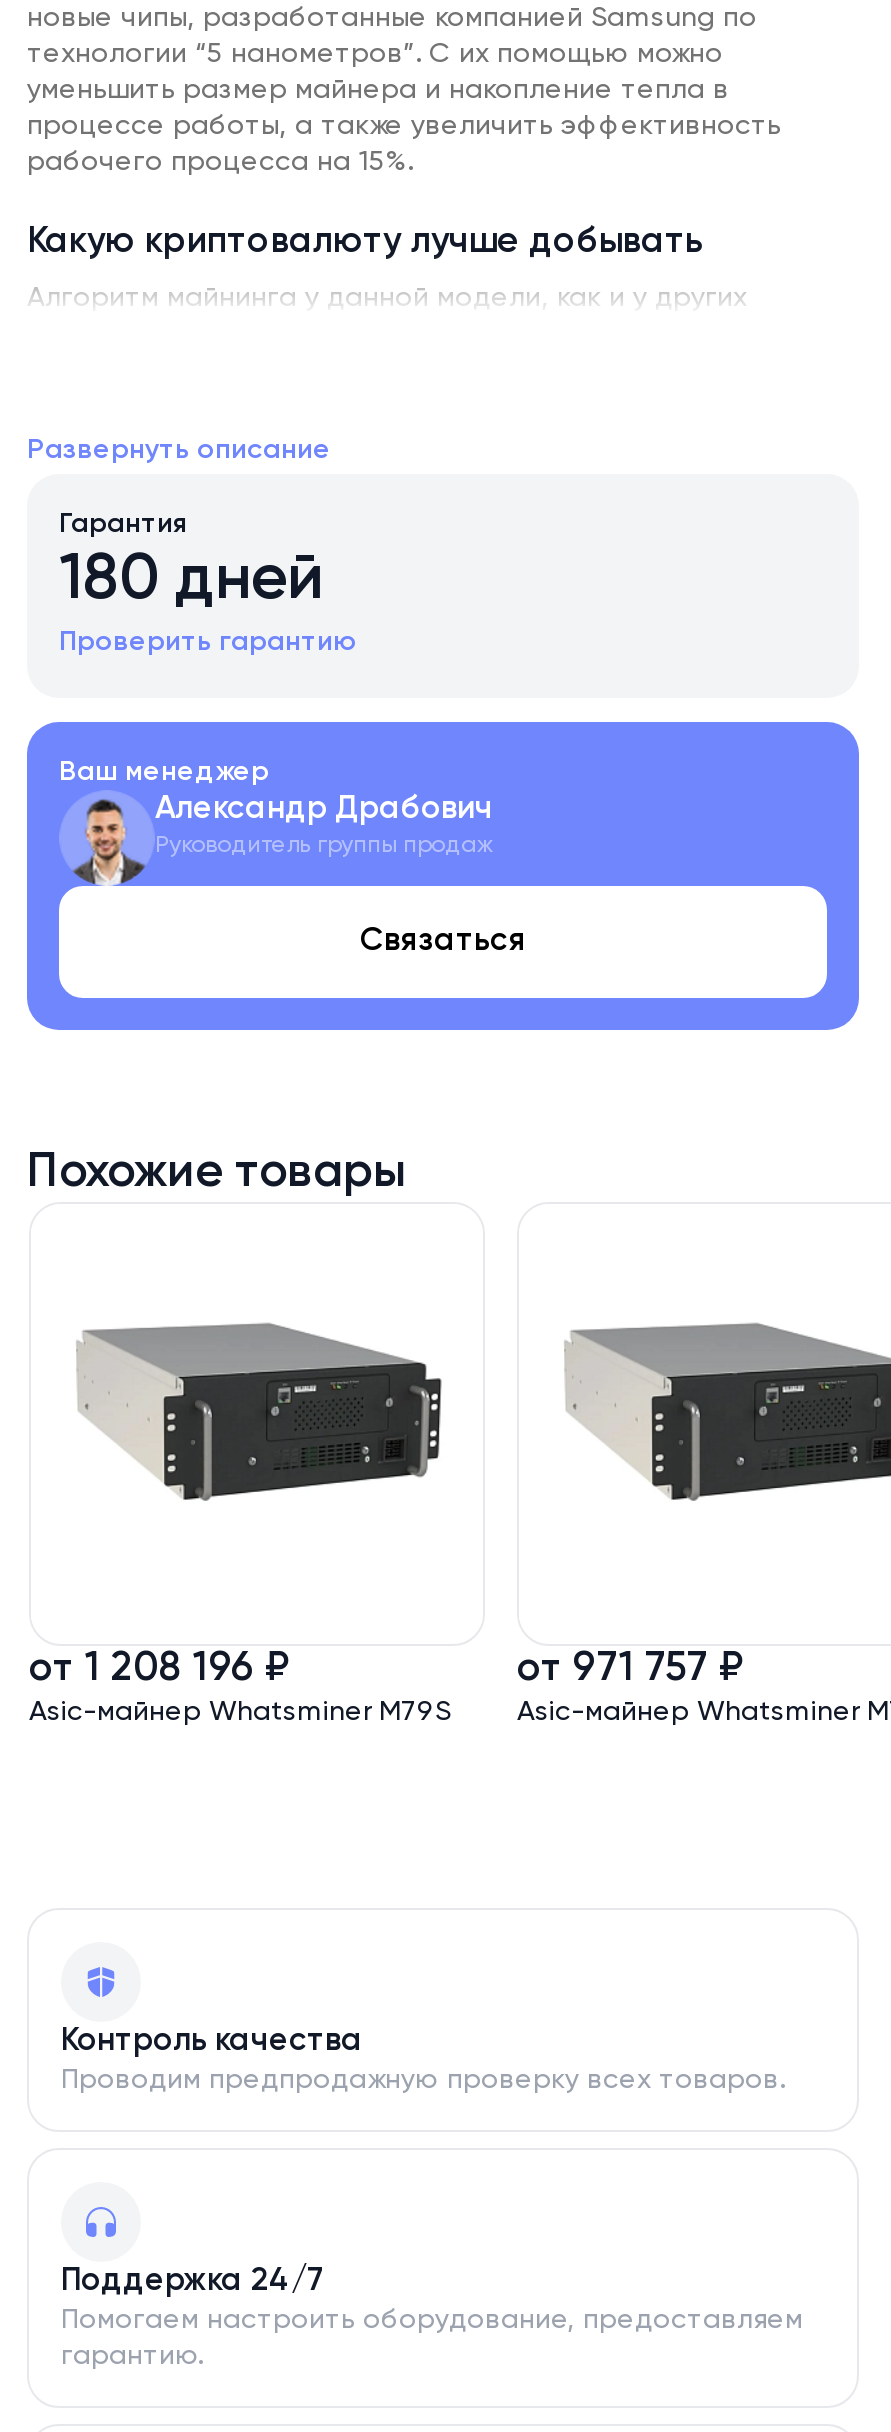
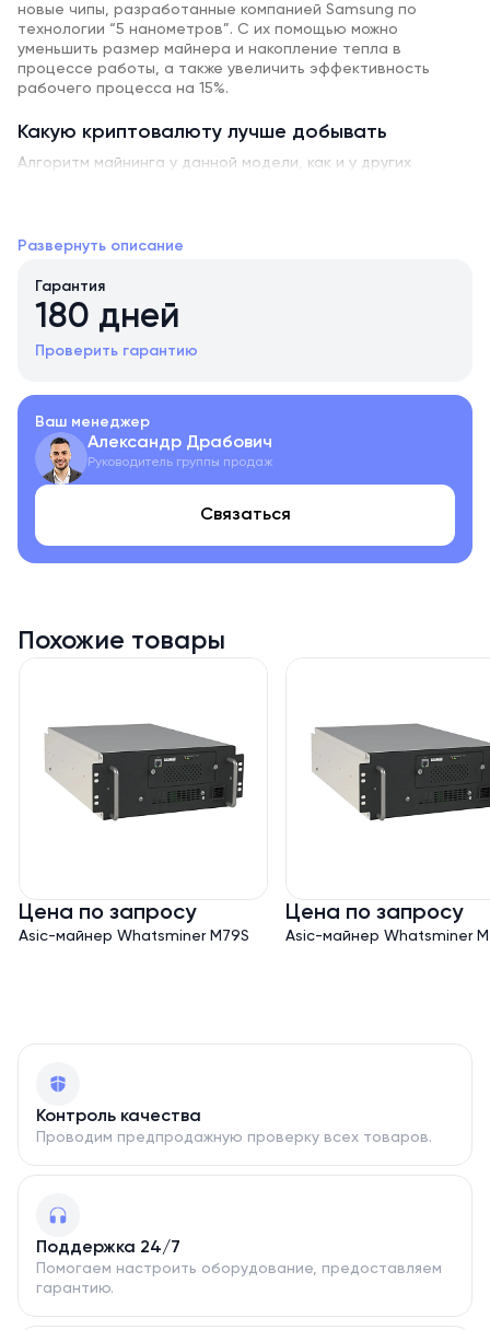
- от 1 208 196 ₽
+ Цена по запросу

- от 971 757 ₽
+ Цена по запросу
